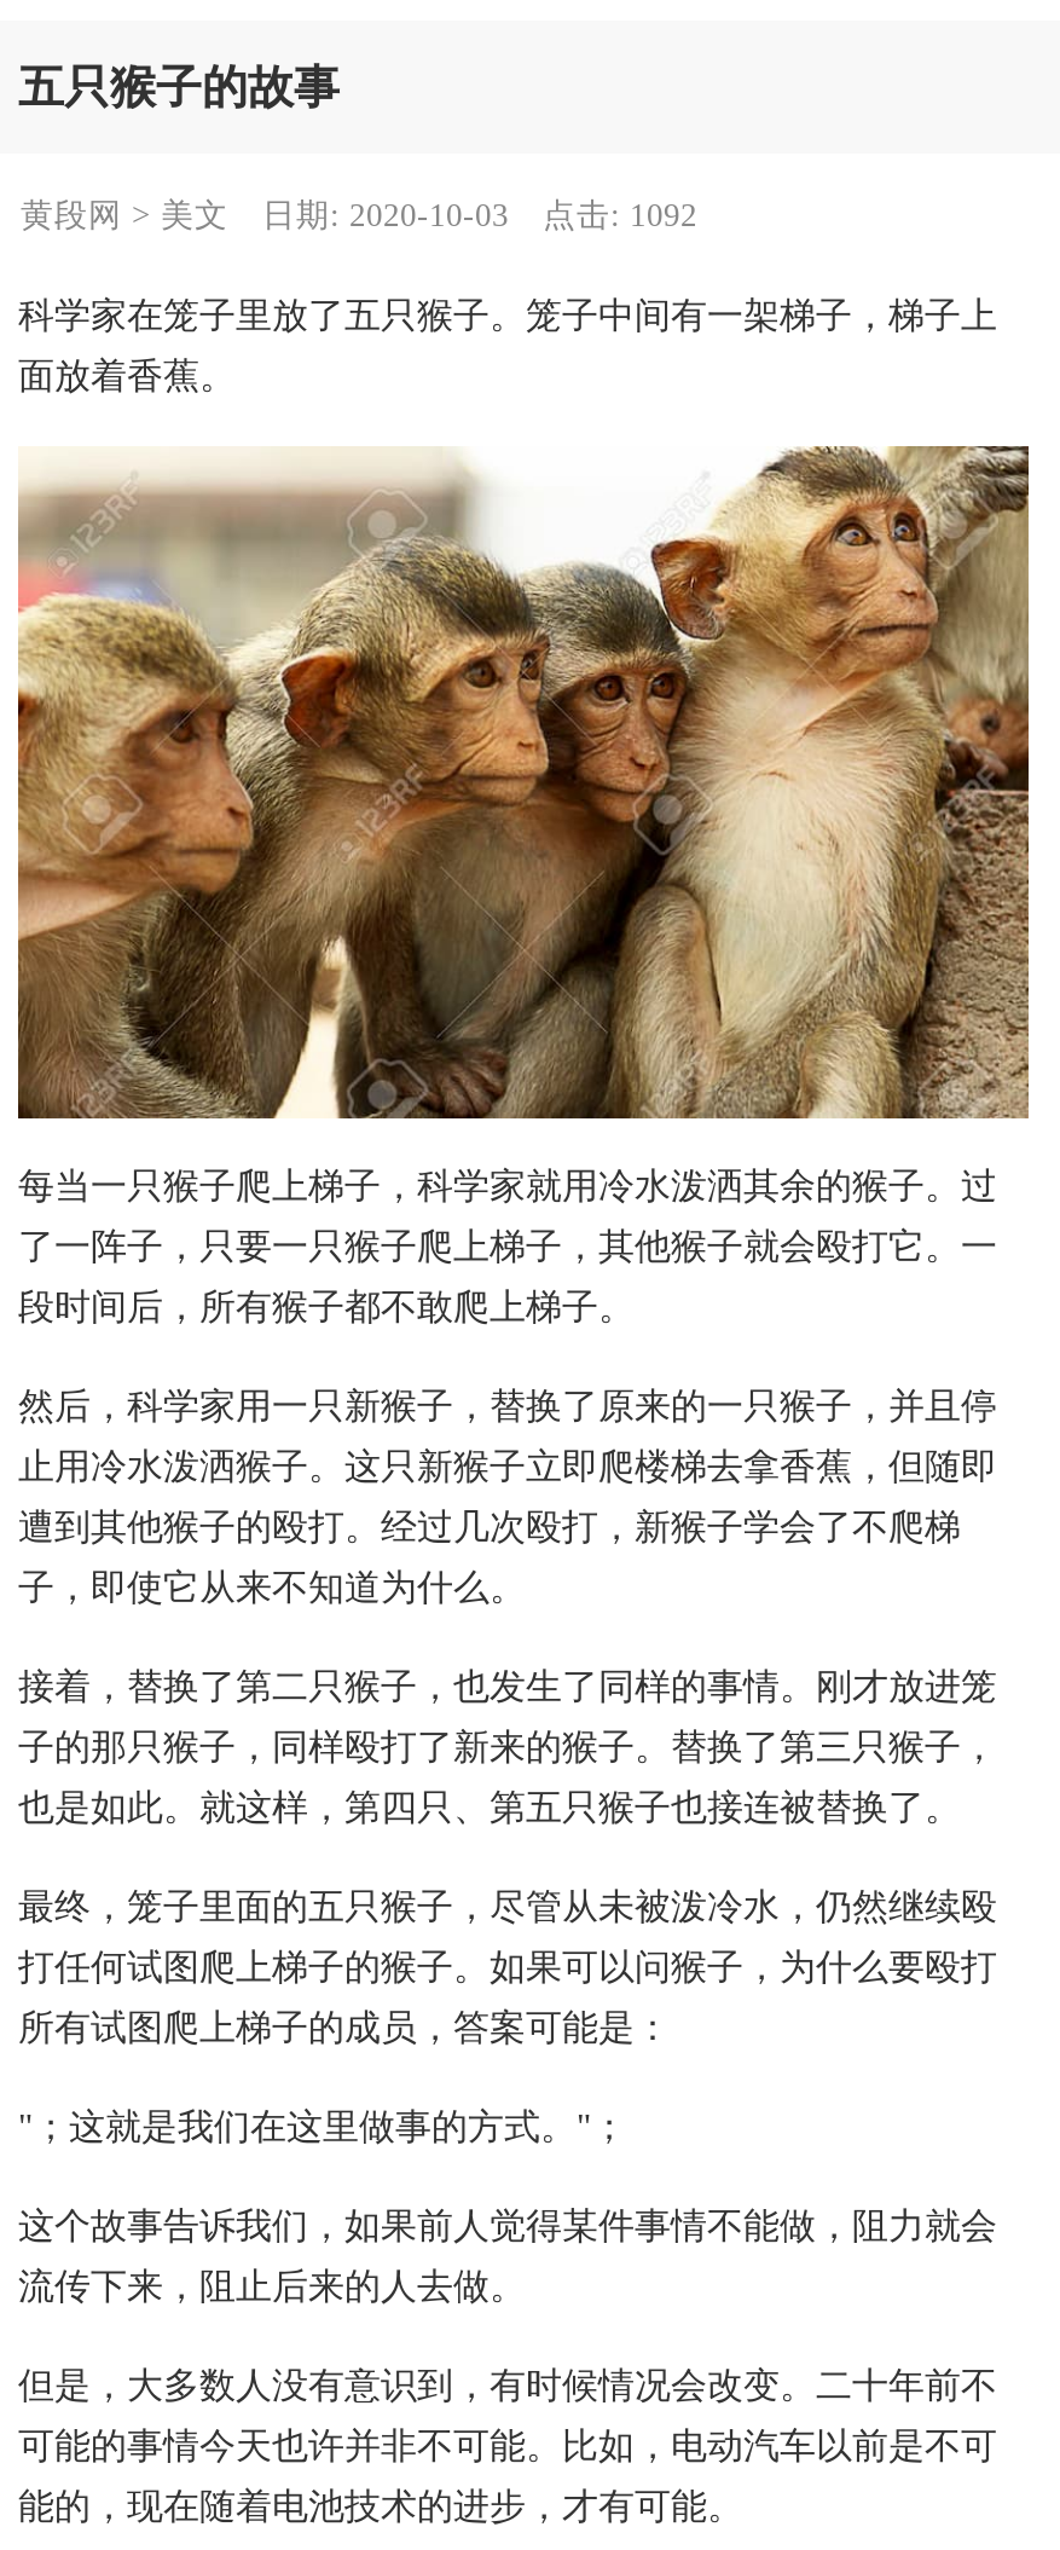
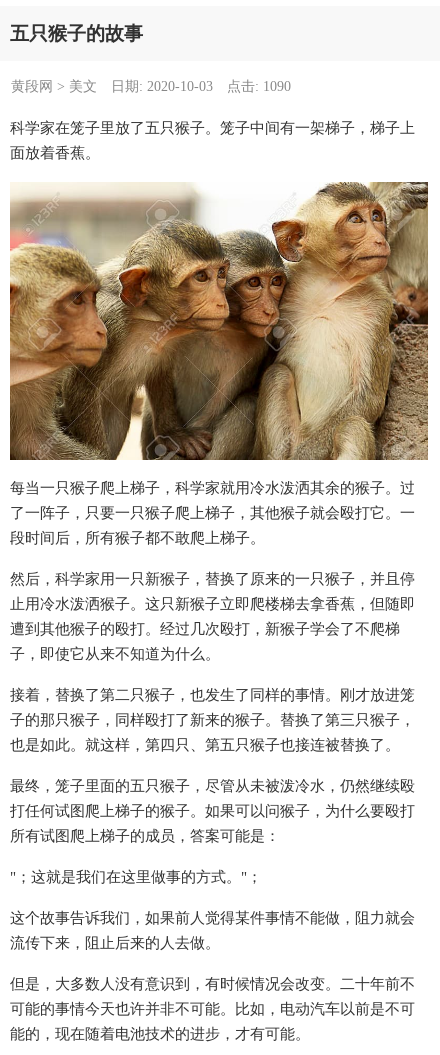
- 黄段网>美文日期: 2020-10-03 点击: 1092
+ 黄段网>美文日期: 2020-10-03 点击: 1090
